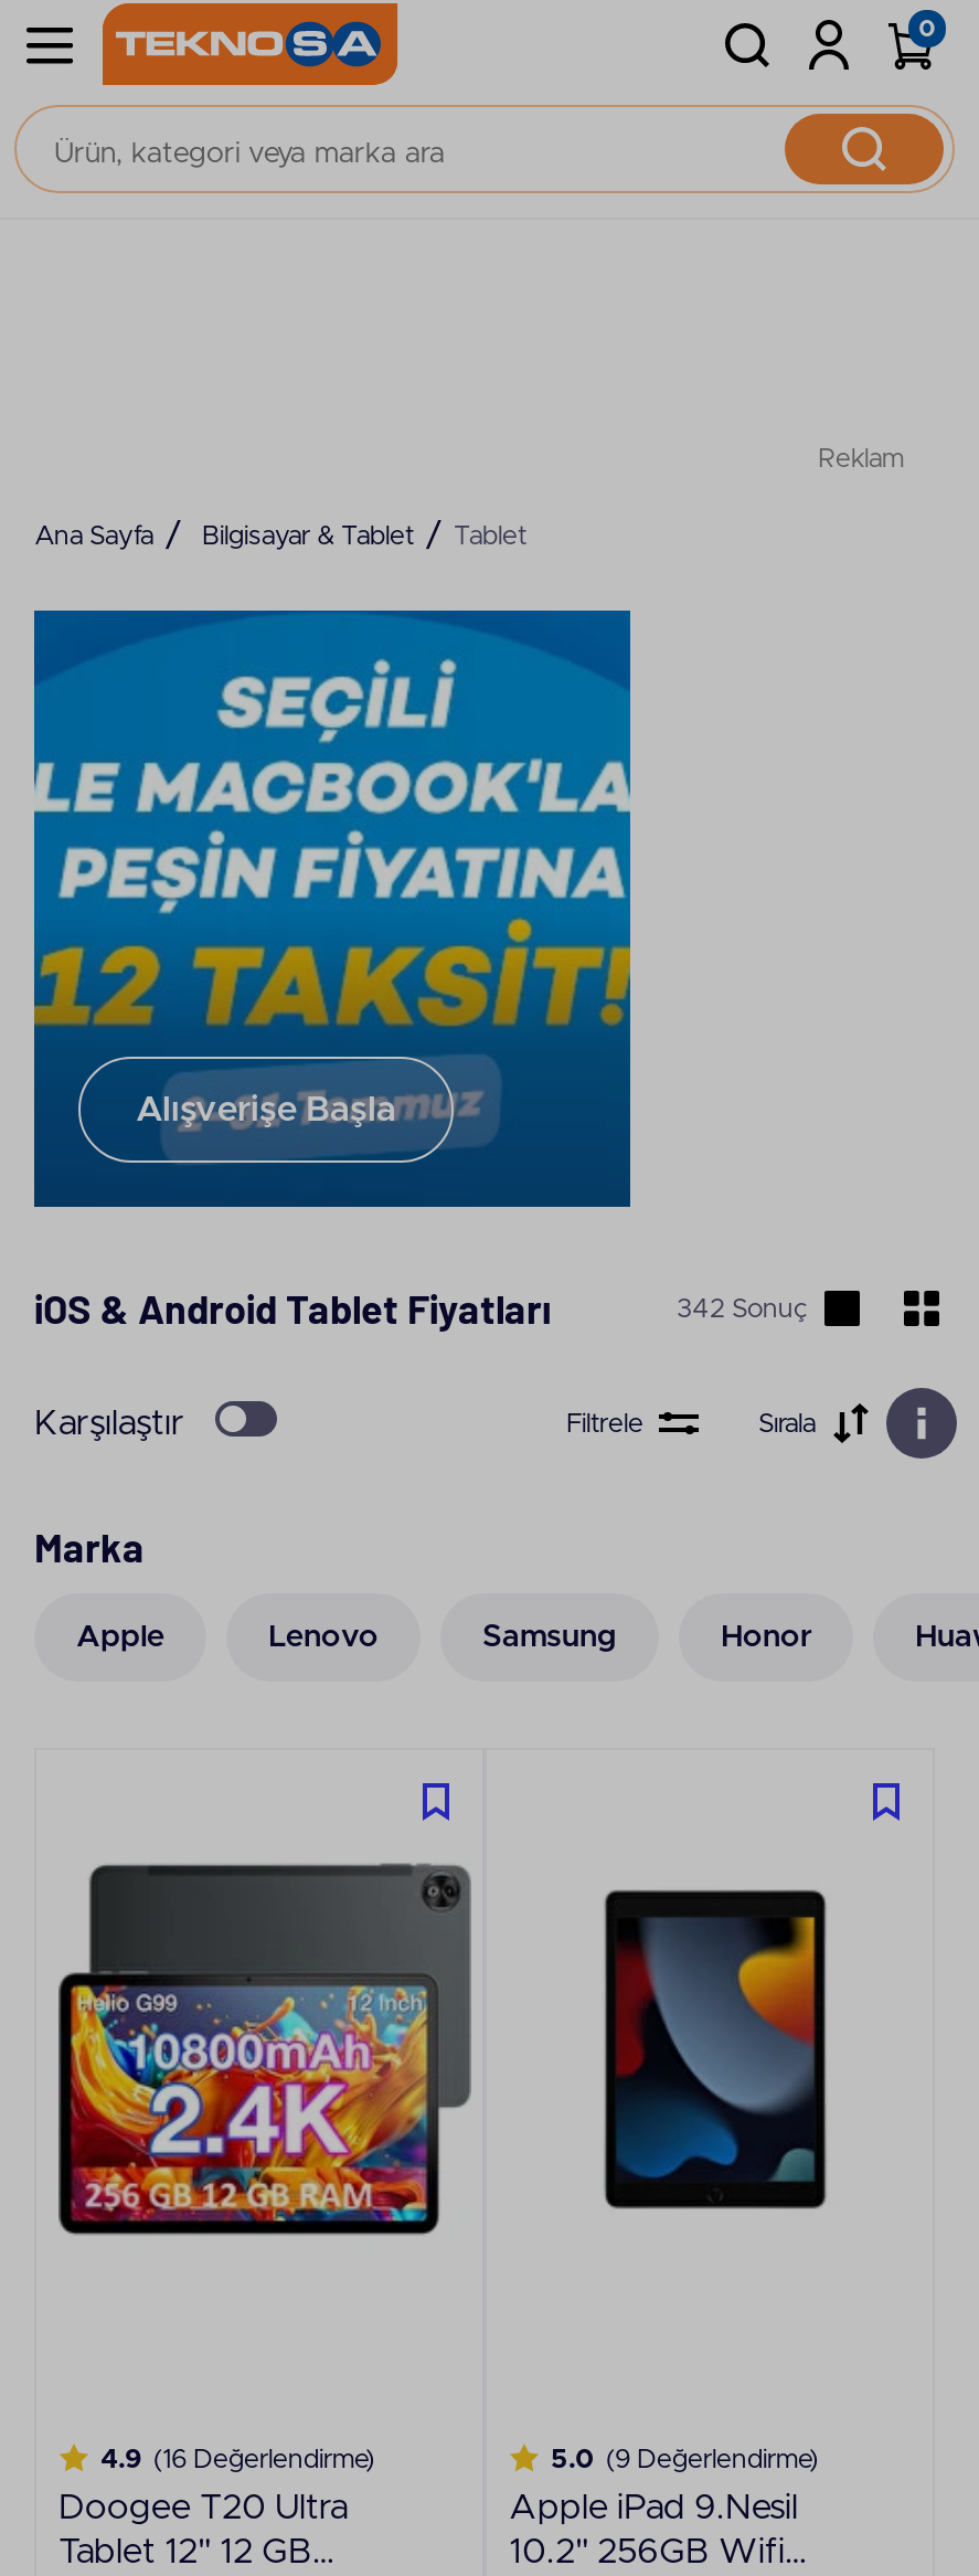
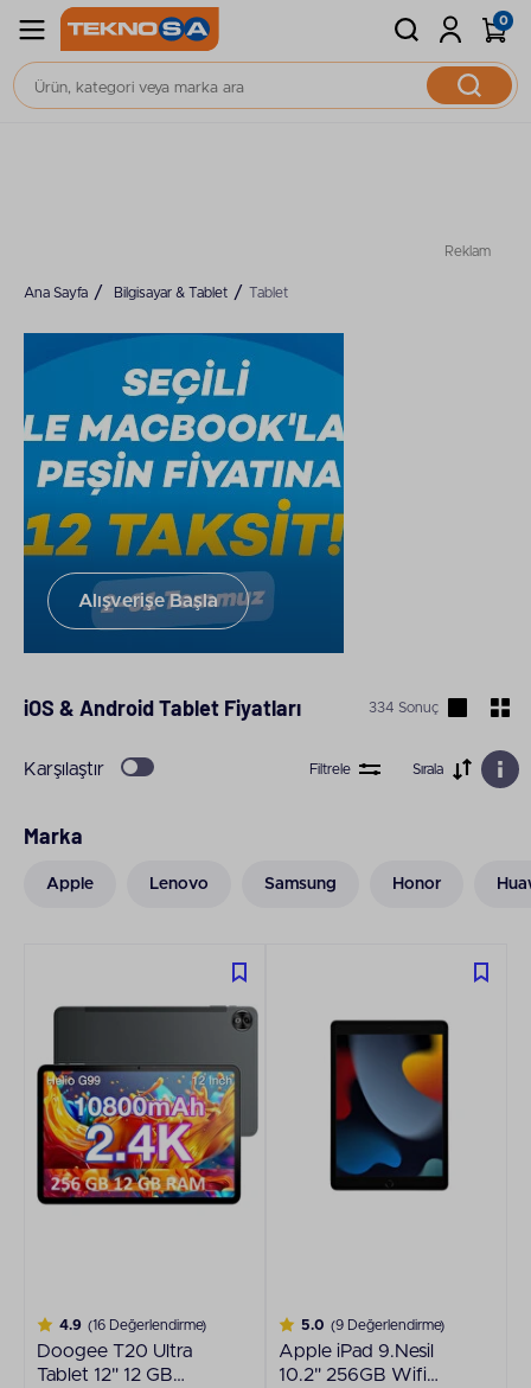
- 342 Sonuç
+ 334 Sonuç
